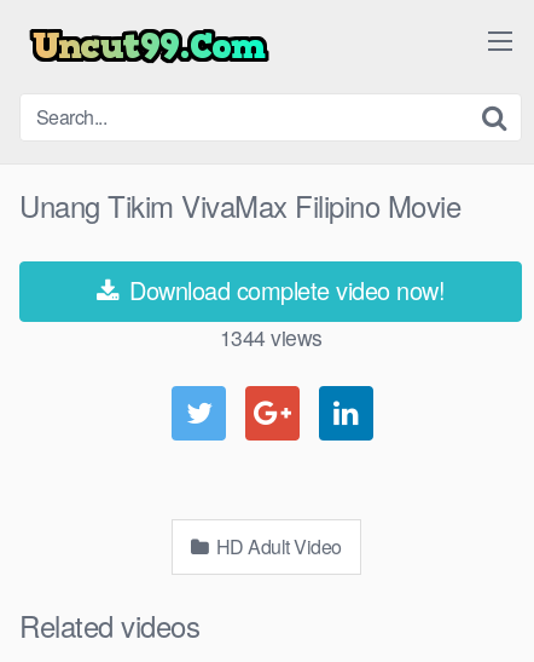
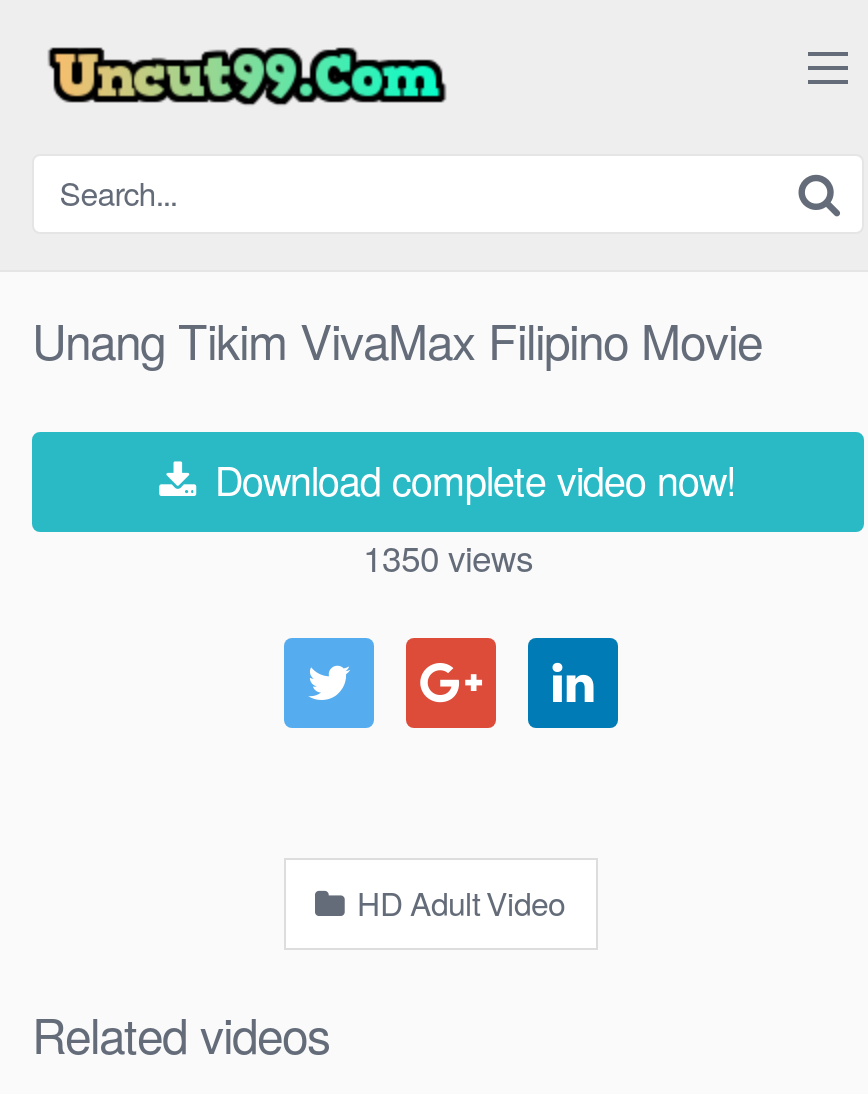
- 1344views
+ 1350views
